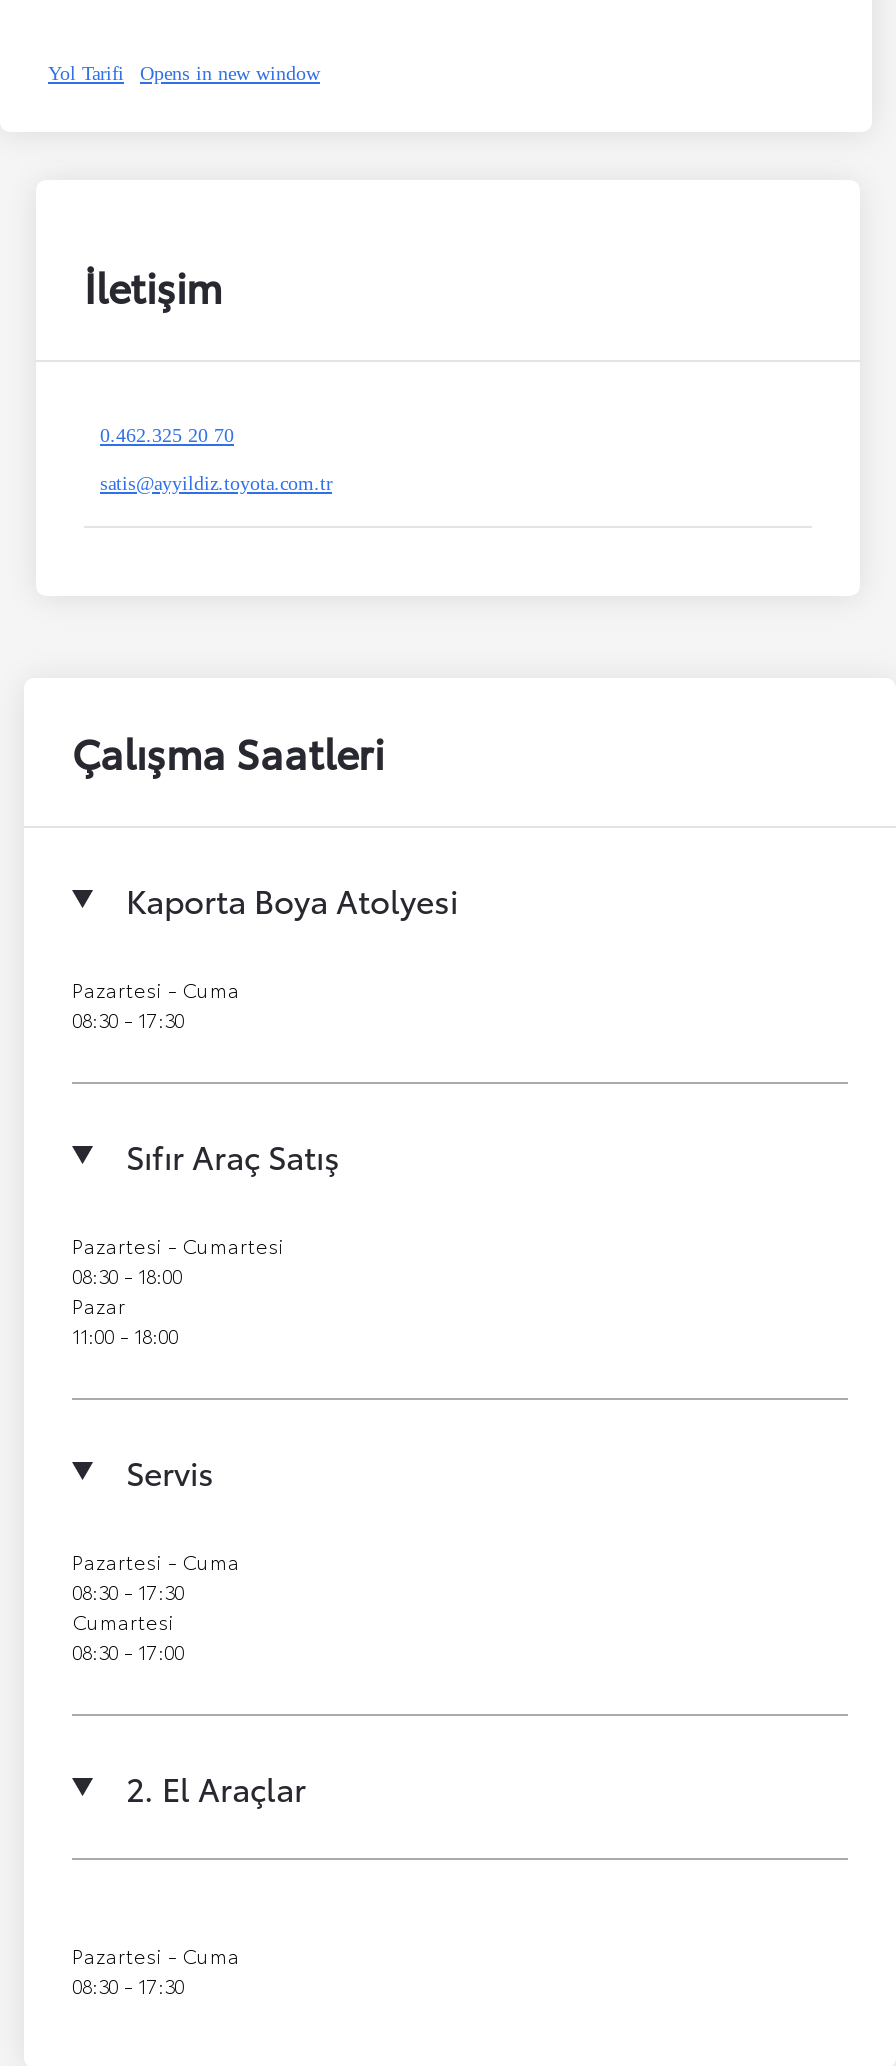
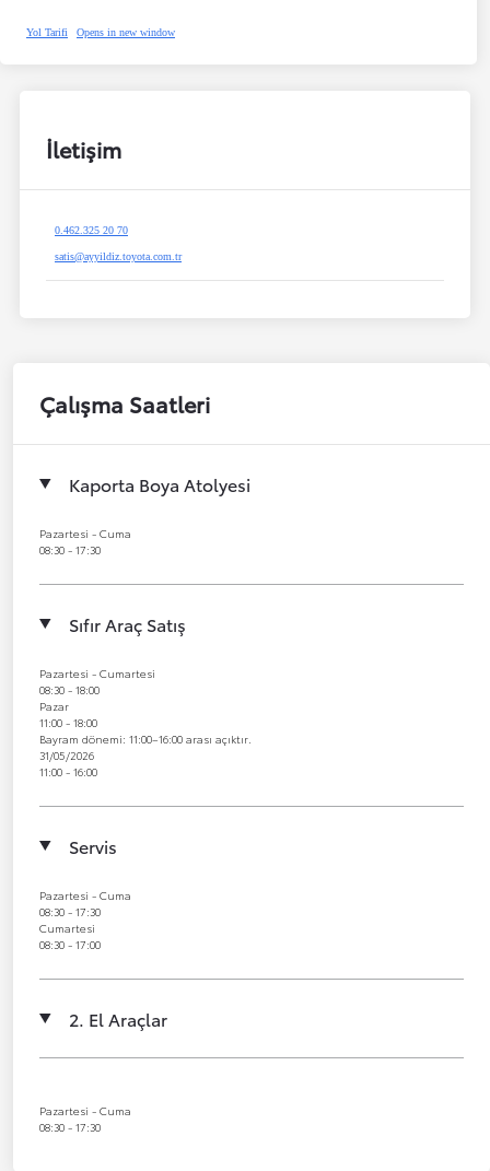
+ Bayram dönemi: 11:00–16:00 arası açıktır.
+ 31/05/2026
+ 11:00 - 16:00
